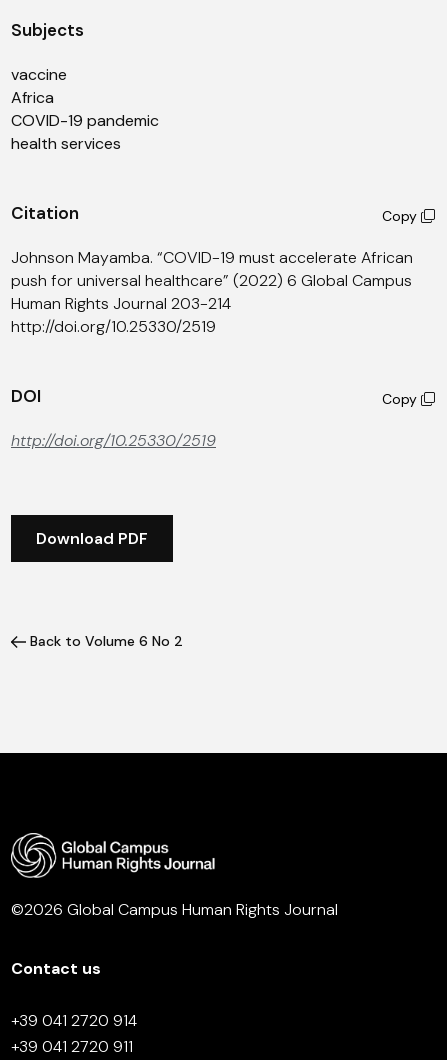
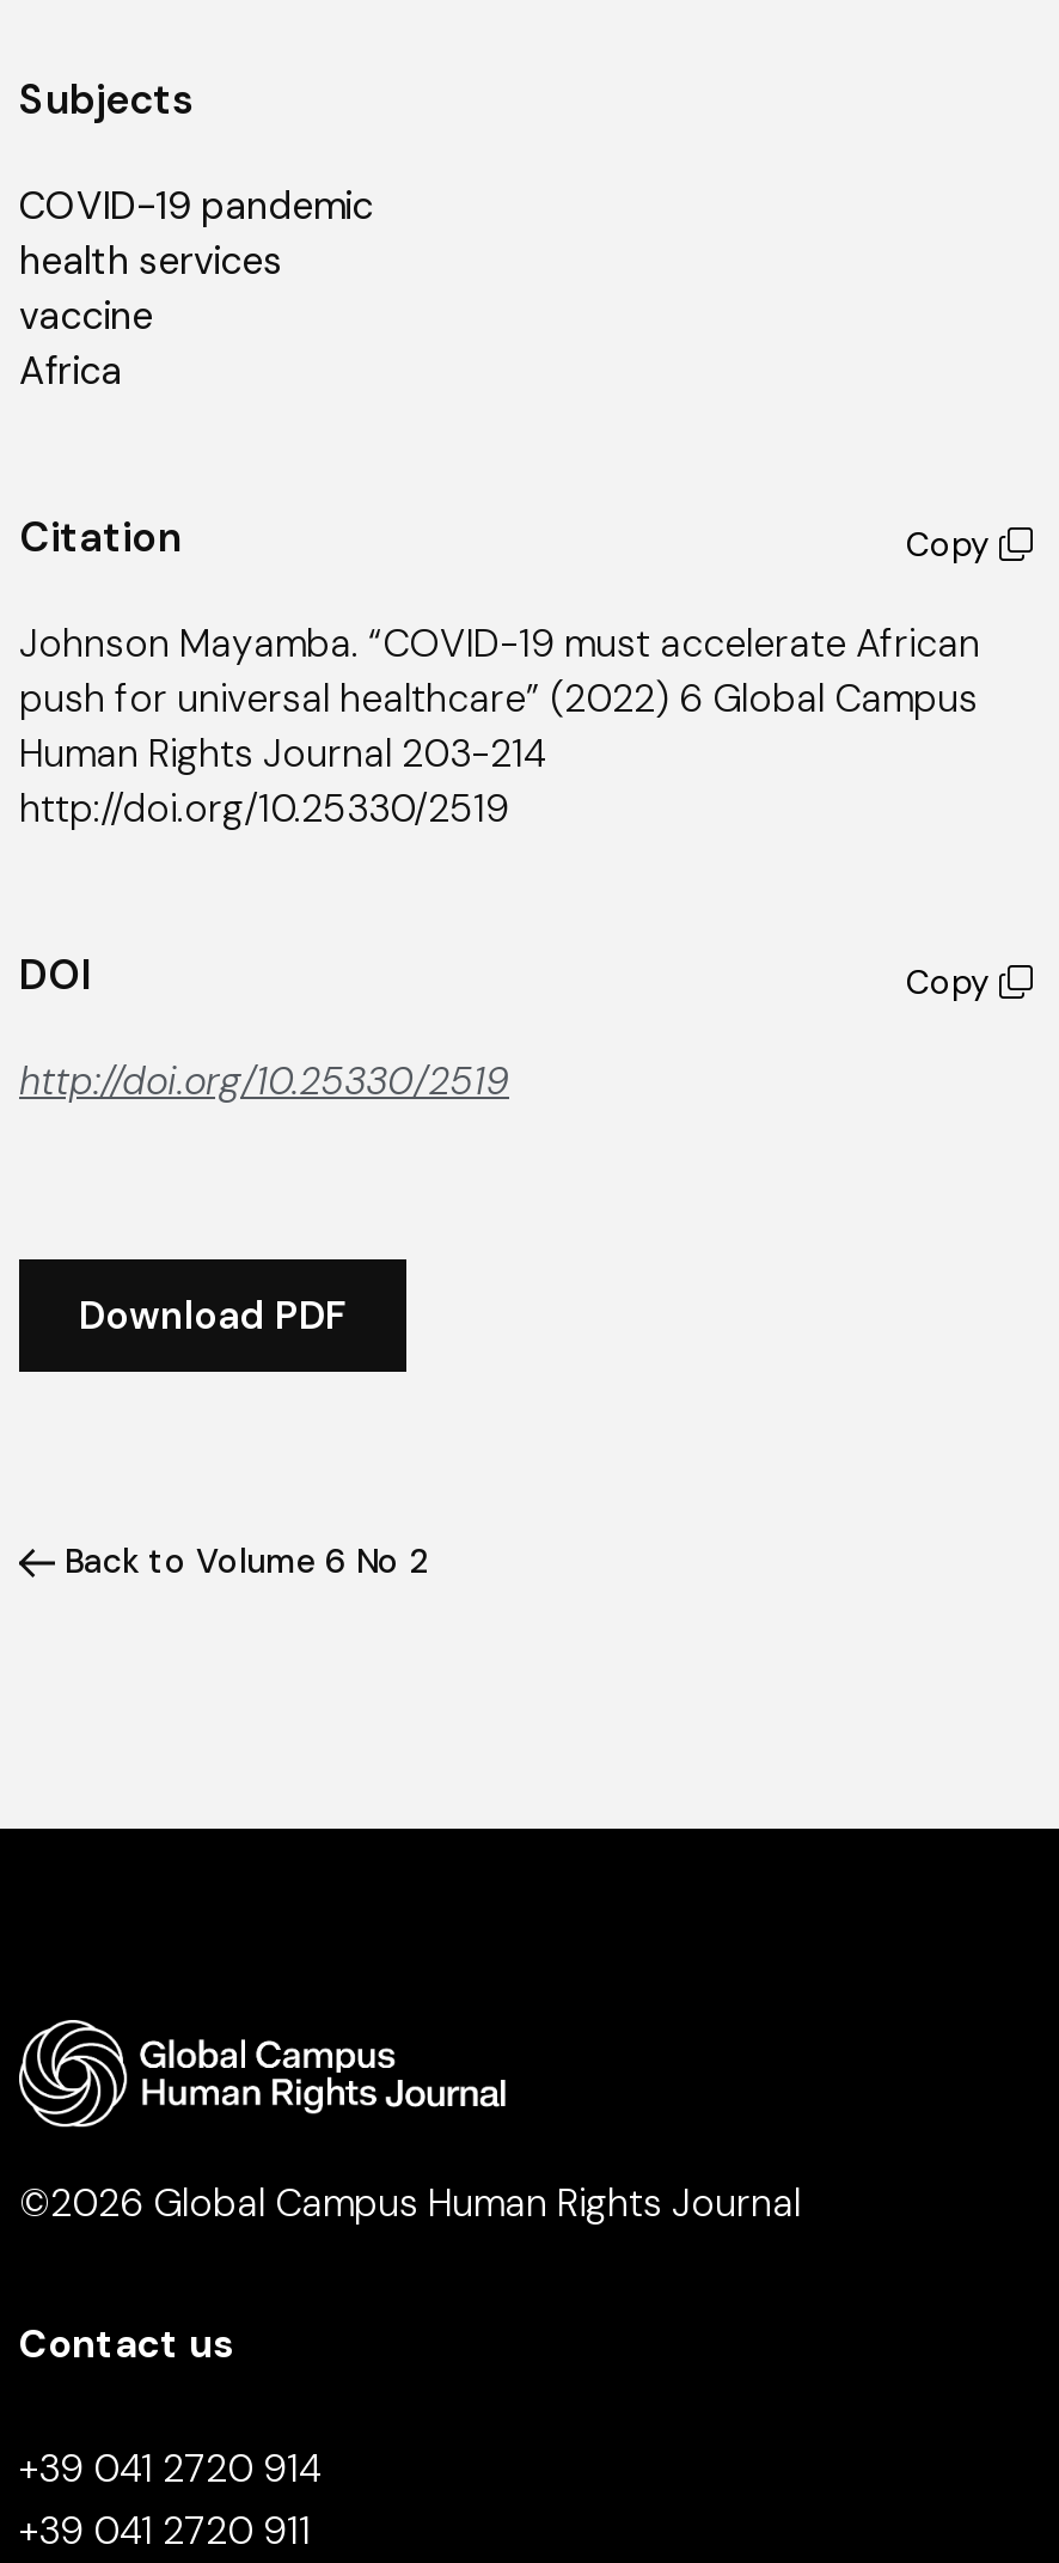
moved down: vaccine | Africa

moved up: COVID-19 pandemic | health services
